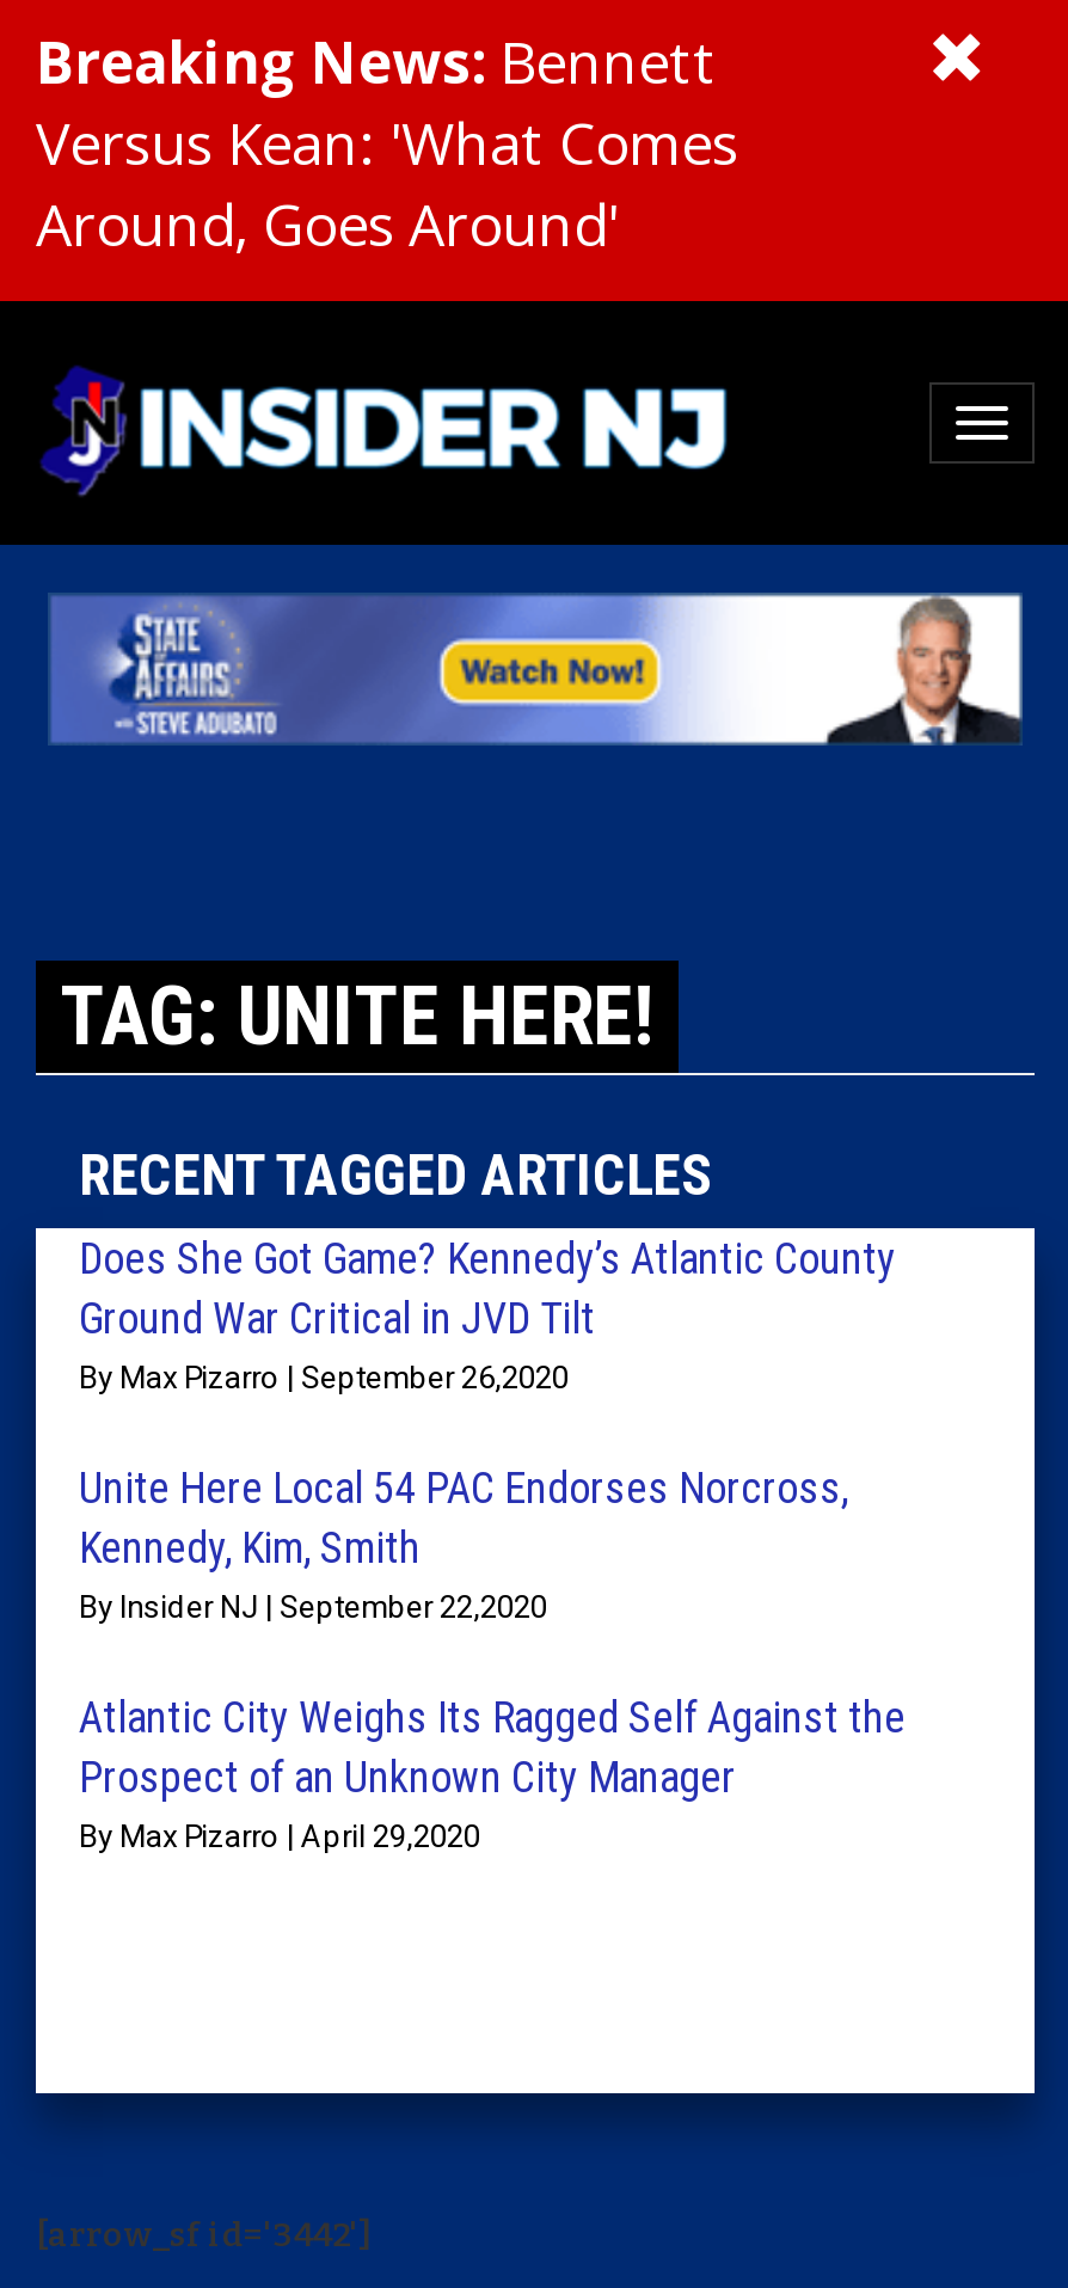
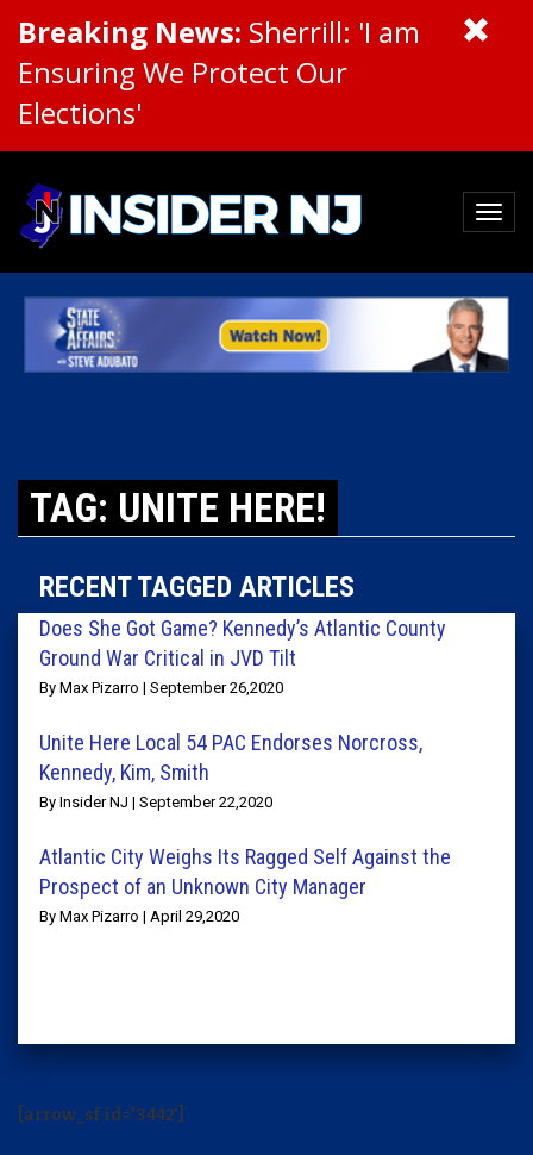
- Breaking News: Bennett
- Versus Kean: 'What Comes
- Around, Goes Around'
+ Breaking News: Sherrill: 'I am
+ Ensuring We Protect Our
+ Elections'
